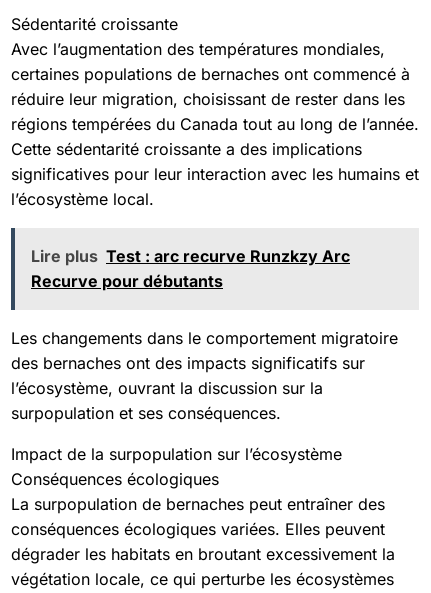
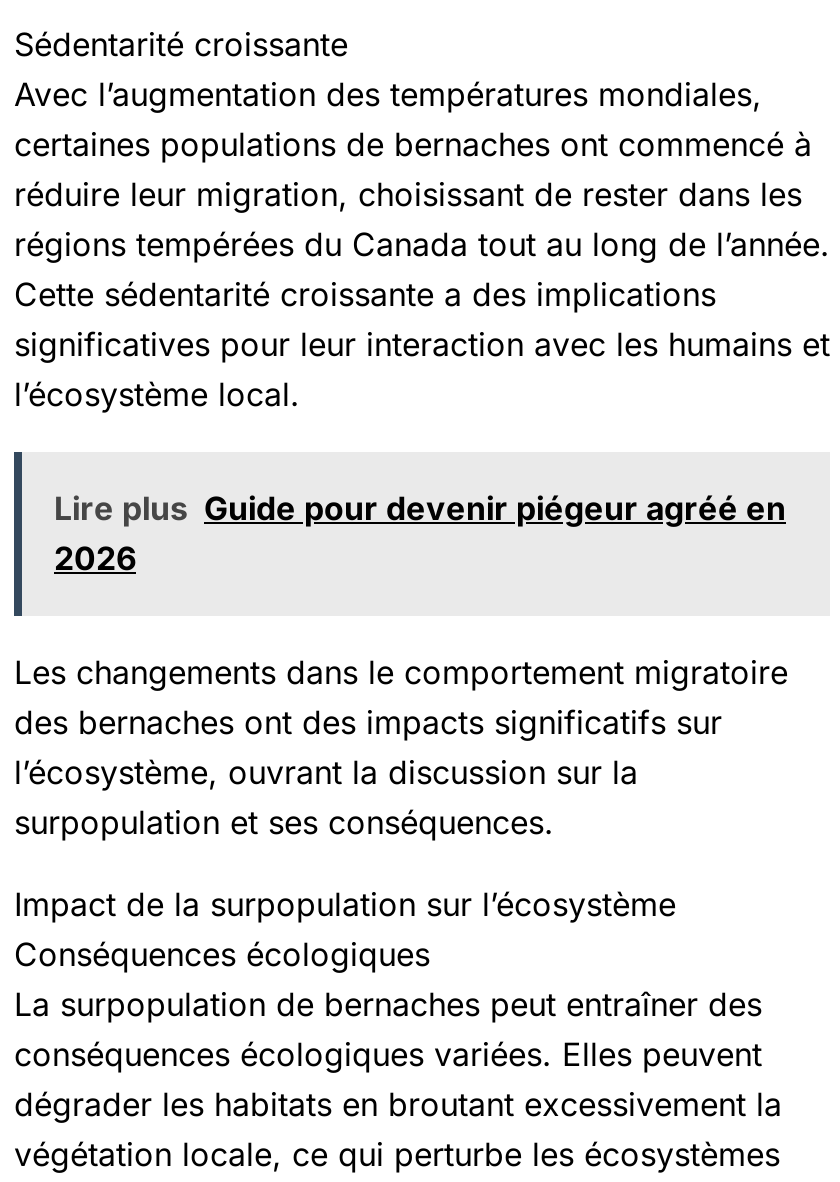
- Lire plus Test : arc recurve Runzkzy Arc
- Recurve pour débutants
+ Lire plus Guide pour devenir piégeur agréé en
+ 2026
